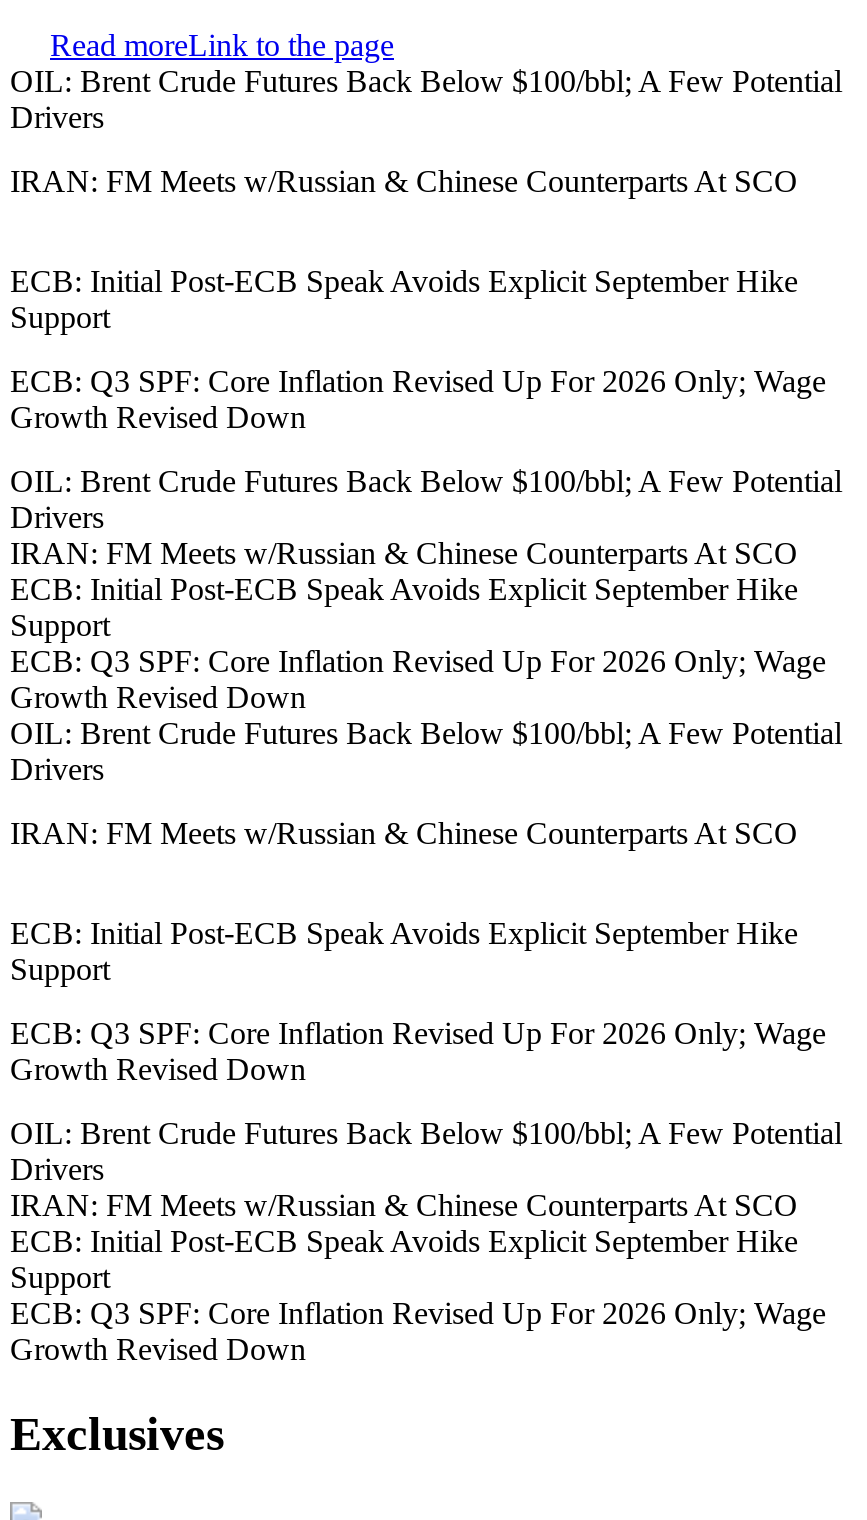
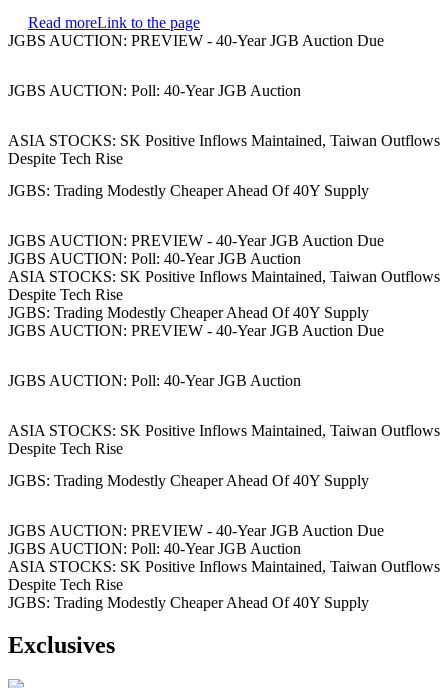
- OIL: Brent Crude Futures Back Below $100/bbl; A Few Potential
- Drivers
+ JGBS AUCTION: PREVIEW - 40-Year JGB Auction Due

- IRAN: FM Meets w/Russian & Chinese Counterparts At SCO
+ JGBS AUCTION: Poll: 40-Year JGB Auction

- ECB: Initial Post-ECB Speak Avoids Explicit September Hike
- Support
+ ASIA STOCKS: SK Positive Inflows Maintained, Taiwan Outflows
+ Despite Tech Rise

- ECB: Q3 SPF: Core Inflation Revised Up For 2026 Only; Wage
- Growth Revised Down
+ JGBS: Trading Modestly Cheaper Ahead Of 40Y Supply

- OIL: Brent Crude Futures Back Below $100/bbl; A Few Potential
- Drivers
- IRAN: FM Meets w/Russian & Chinese Counterparts At SCO
- ECB: Initial Post-ECB Speak Avoids Explicit September Hike
- Support
- ECB: Q3 SPF: Core Inflation Revised Up For 2026 Only; Wage
- Growth Revised Down
- OIL: Brent Crude Futures Back Below $100/bbl; A Few Potential
- Drivers
+ JGBS AUCTION: PREVIEW - 40-Year JGB Auction Due
+ JGBS AUCTION: Poll: 40-Year JGB Auction
+ ASIA STOCKS: SK Positive Inflows Maintained, Taiwan Outflows
+ Despite Tech Rise
+ JGBS: Trading Modestly Cheaper Ahead Of 40Y Supply
+ JGBS AUCTION: PREVIEW - 40-Year JGB Auction Due

- IRAN: FM Meets w/Russian & Chinese Counterparts At SCO
+ JGBS AUCTION: Poll: 40-Year JGB Auction

- ECB: Initial Post-ECB Speak Avoids Explicit September Hike
- Support
+ ASIA STOCKS: SK Positive Inflows Maintained, Taiwan Outflows
+ Despite Tech Rise

- ECB: Q3 SPF: Core Inflation Revised Up For 2026 Only; Wage
- Growth Revised Down
+ JGBS: Trading Modestly Cheaper Ahead Of 40Y Supply

- OIL: Brent Crude Futures Back Below $100/bbl; A Few Potential
- Drivers
- IRAN: FM Meets w/Russian & Chinese Counterparts At SCO
- ECB: Initial Post-ECB Speak Avoids Explicit September Hike
- Support
- ECB: Q3 SPF: Core Inflation Revised Up For 2026 Only; Wage
- Growth Revised Down
+ JGBS AUCTION: PREVIEW - 40-Year JGB Auction Due
+ JGBS AUCTION: Poll: 40-Year JGB Auction
+ ASIA STOCKS: SK Positive Inflows Maintained, Taiwan Outflows
+ Despite Tech Rise
+ JGBS: Trading Modestly Cheaper Ahead Of 40Y Supply
